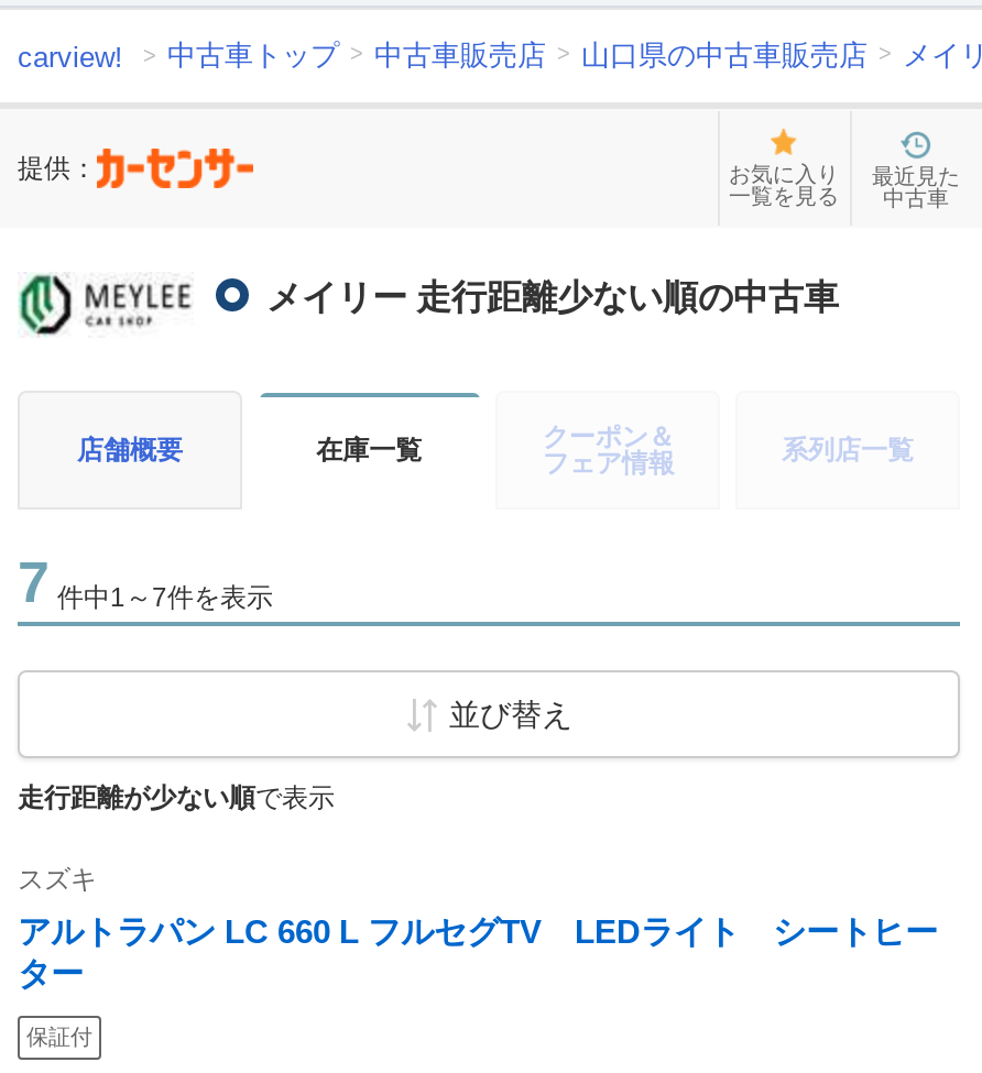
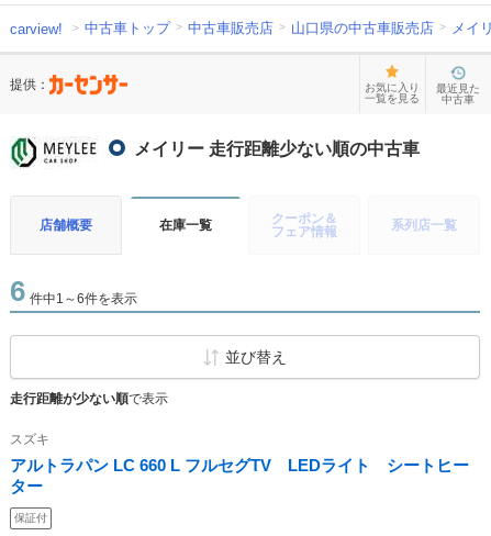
- 7 件中1～7件を表示
+ 6 件中1～6件を表示
